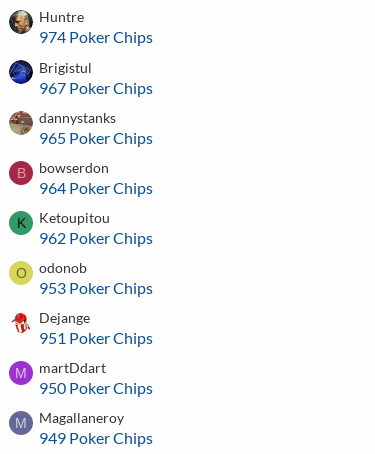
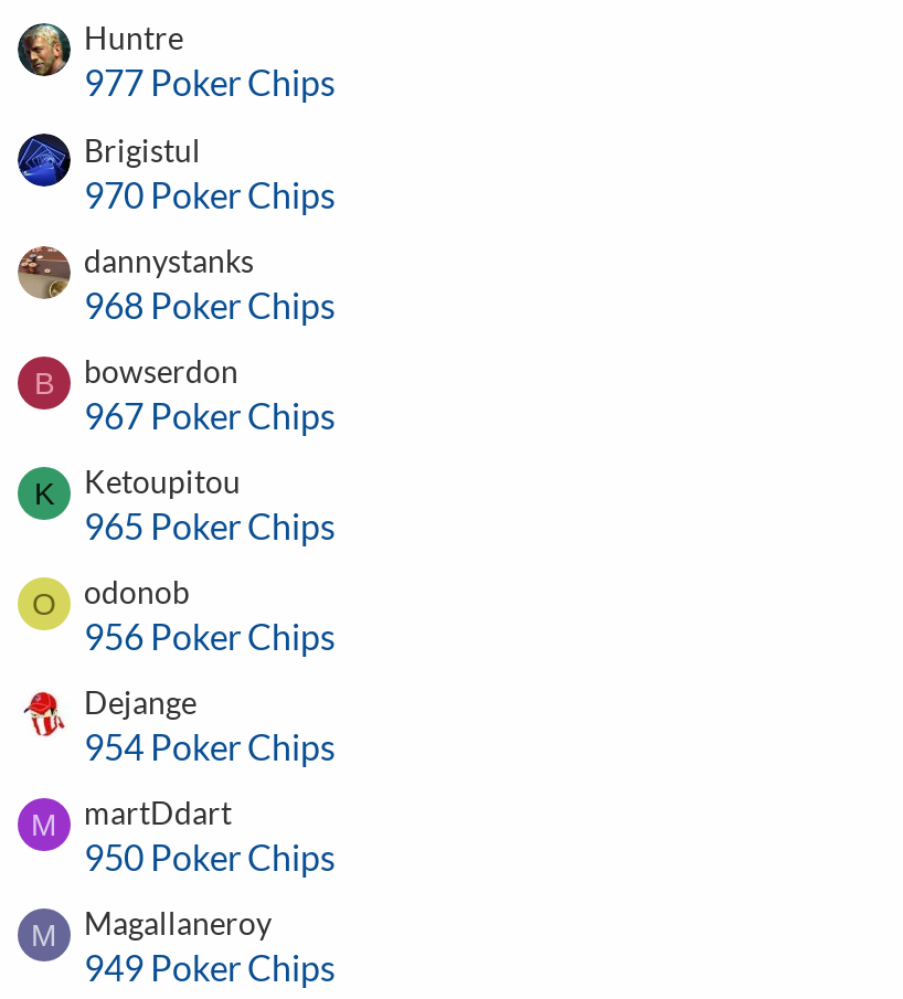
- 974 Poker Chips
+ 977 Poker Chips

- 967 Poker Chips
+ 970 Poker Chips

- 965 Poker Chips
+ 968 Poker Chips

- 964 Poker Chips
+ 967 Poker Chips

- 962 Poker Chips
+ 965 Poker Chips

- 953 Poker Chips
+ 956 Poker Chips

- 951 Poker Chips
+ 954 Poker Chips
